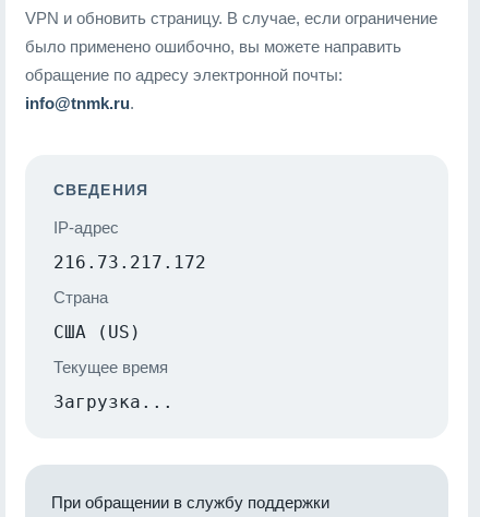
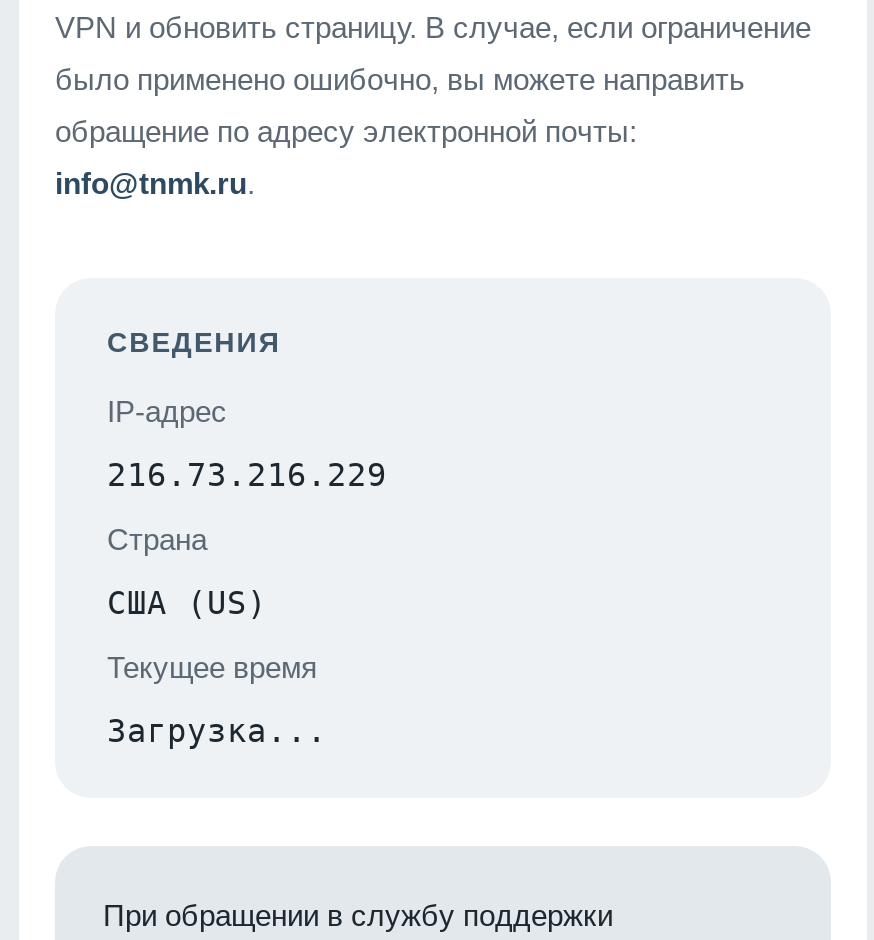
- 216.73.217.172
+ 216.73.216.229
